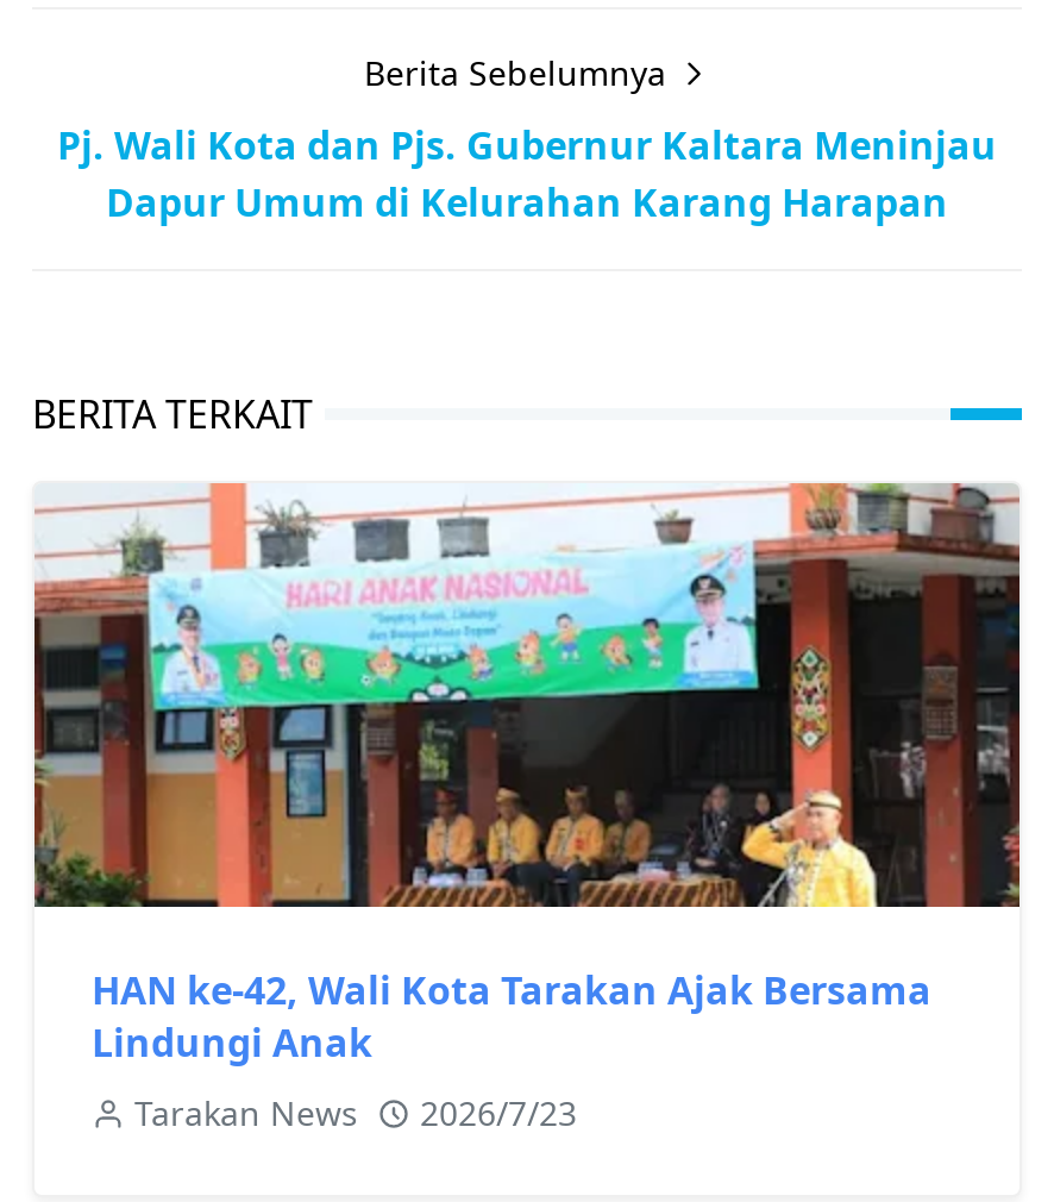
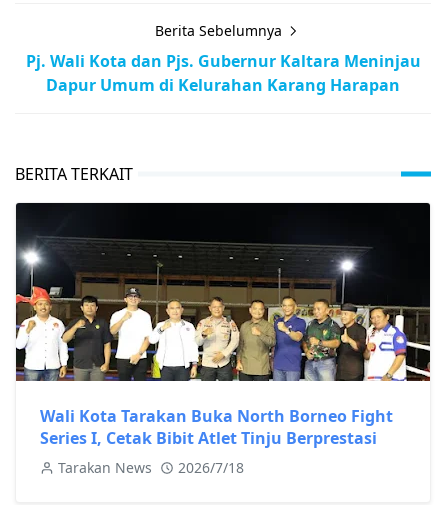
- [image]
- HAN ke-42, Wali Kota Tarakan Ajak Bersama
- Lindungi Anak
+ [image]
+ Wali Kota Tarakan Buka North Borneo Fight
+ Series I, Cetak Bibit Atlet Tinju Berprestasi

- Tarakan News 2026/7/23
+ Tarakan News 2026/7/18
